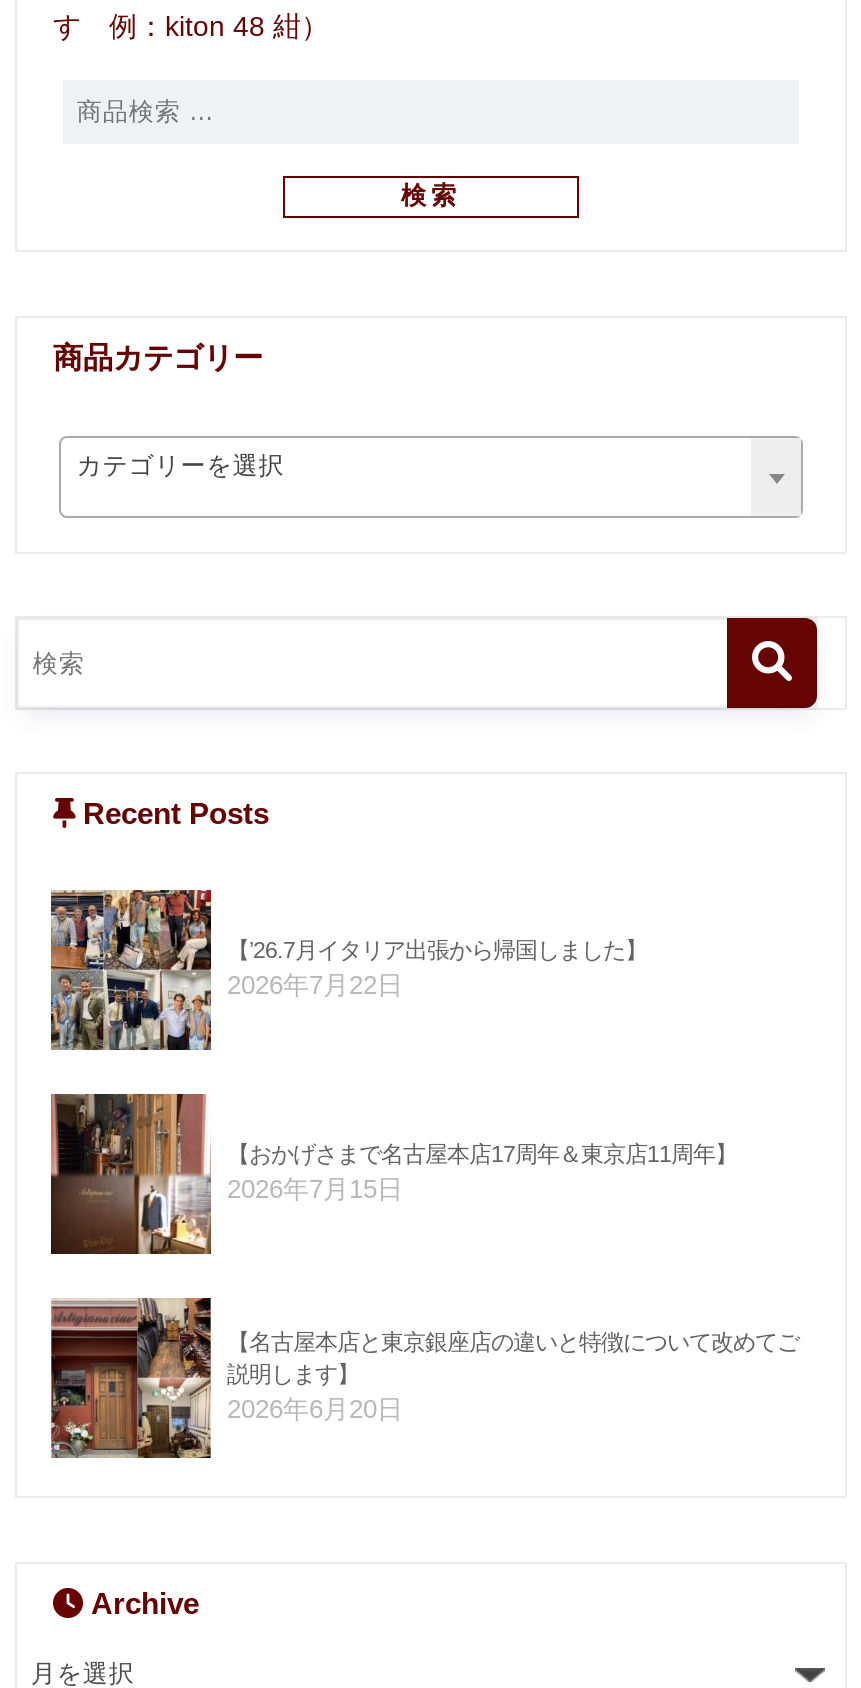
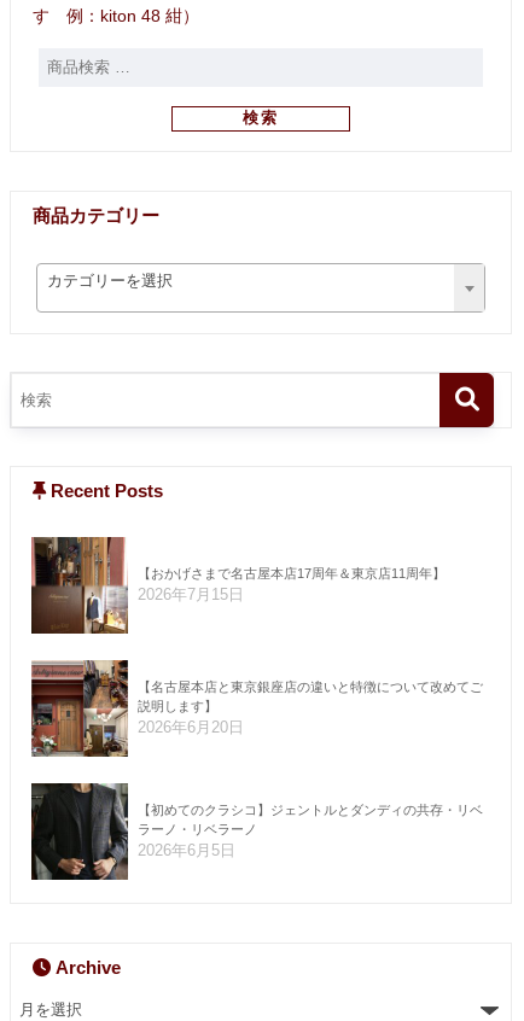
- [image]
- 【’26.7月イタリア出張から帰国しました】
- 2026年7月22日

moved up: [image] | 【おかげさまで名古屋本店17周年＆東京店11周年】 | 2026年7月15日 | 【名古屋本店と東京銀座店の違いと特徴について改めてご | 説明します】 | 2026年6月20日

+ [image]
+ 【初めてのクラシコ】ジェントルとダンディの共存・リベ
+ ラーノ・リベラーノ
+ 2026年6月5日
